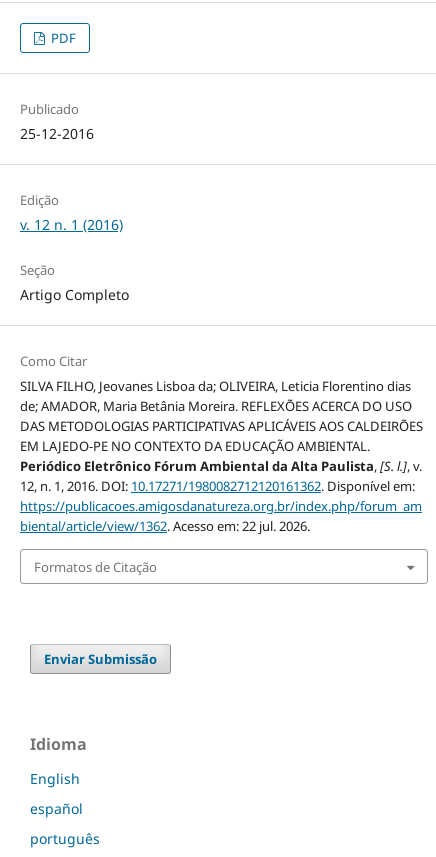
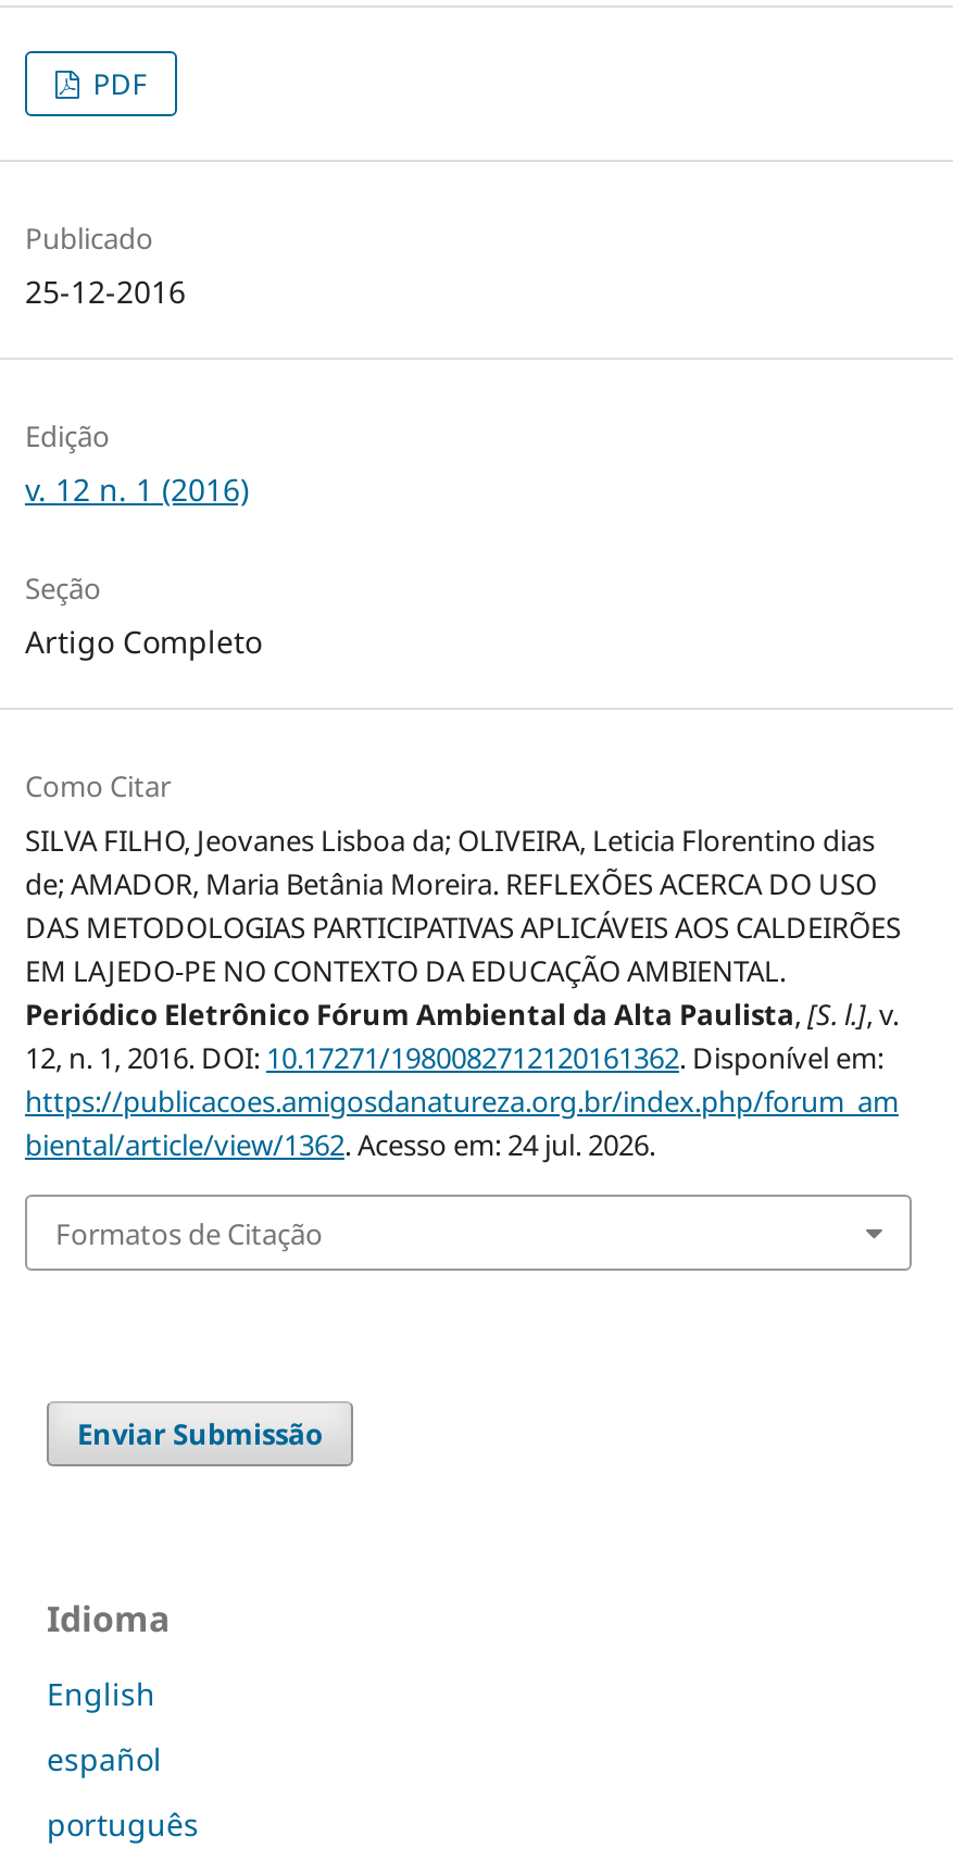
- biental/article/view/1362. Acesso em: 22 jul. 2026.
+ biental/article/view/1362. Acesso em: 24 jul. 2026.
